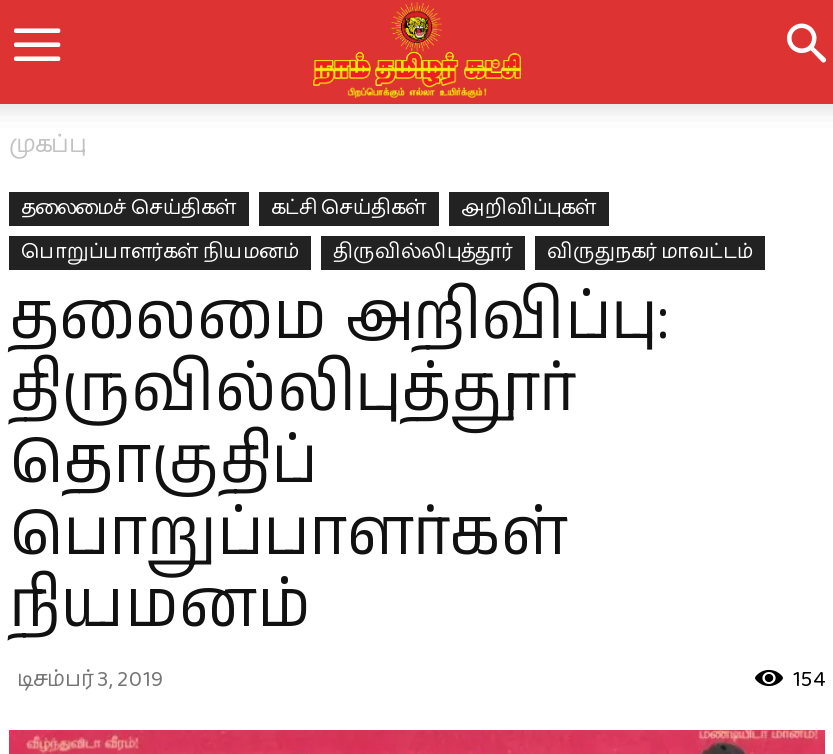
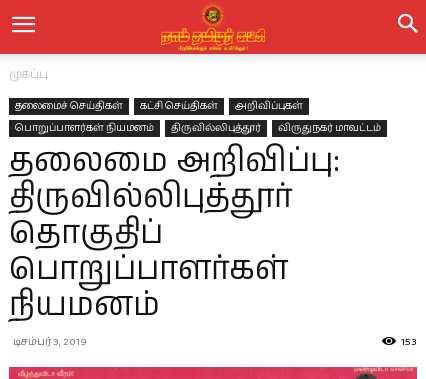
- 154
+ 153
